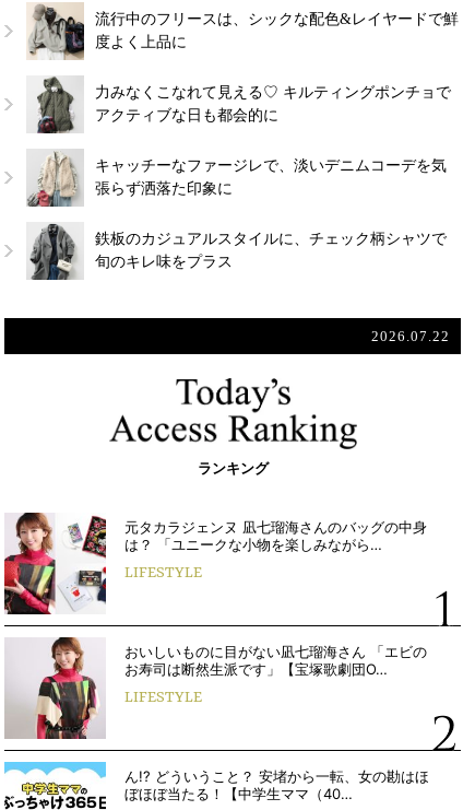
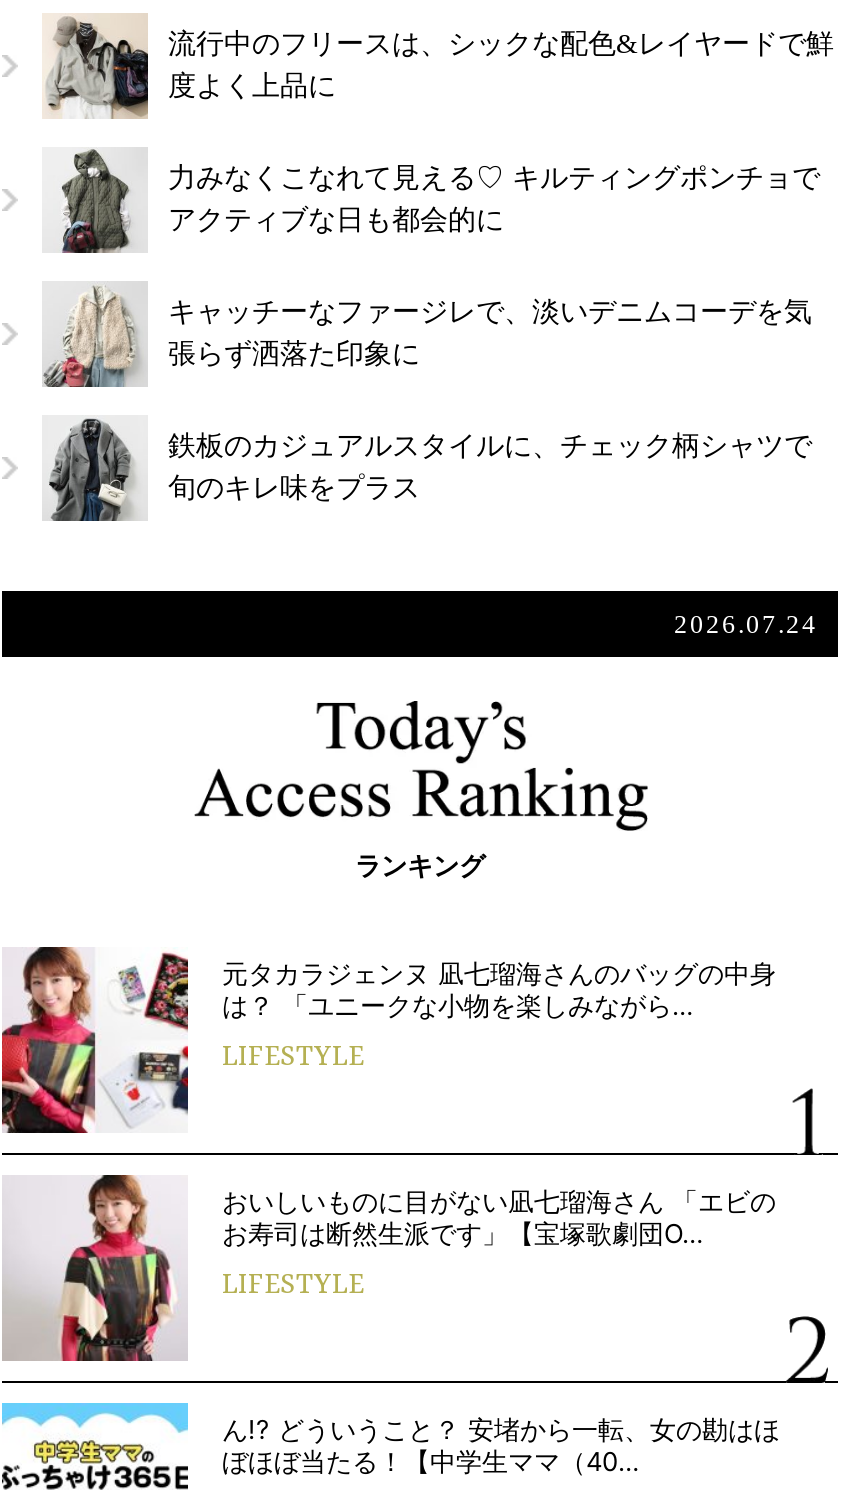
- 2026.07.22
+ 2026.07.24
